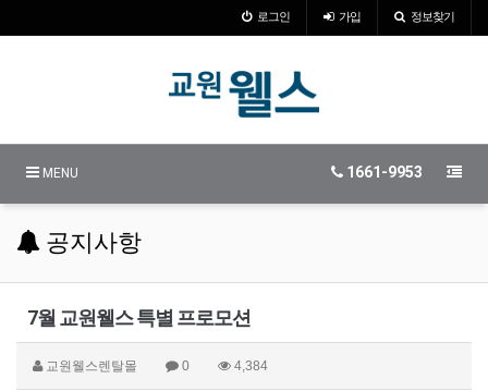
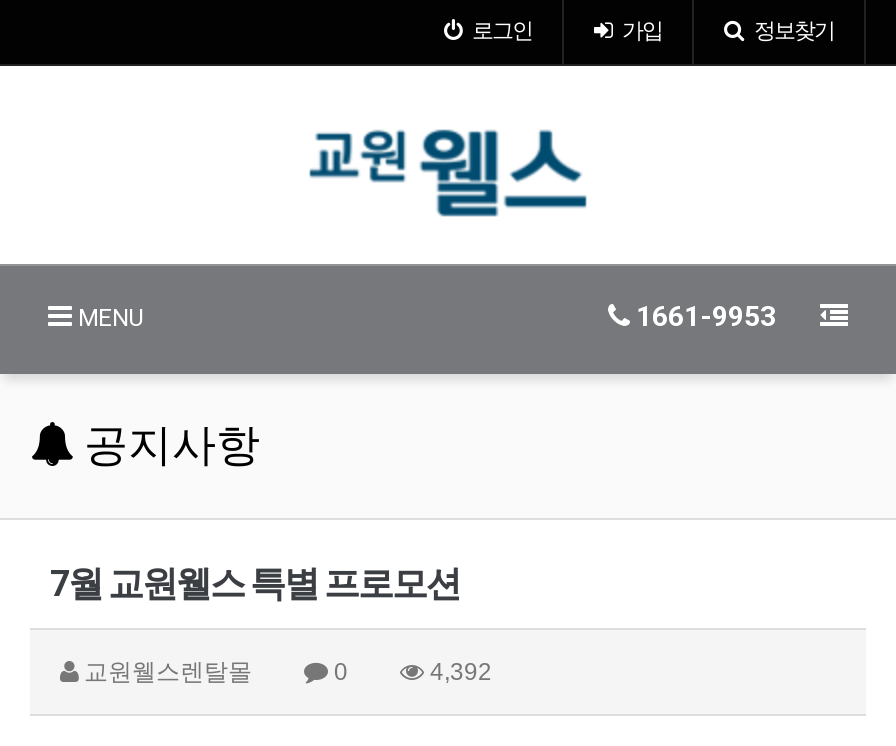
- 4,384
+ 4,392
